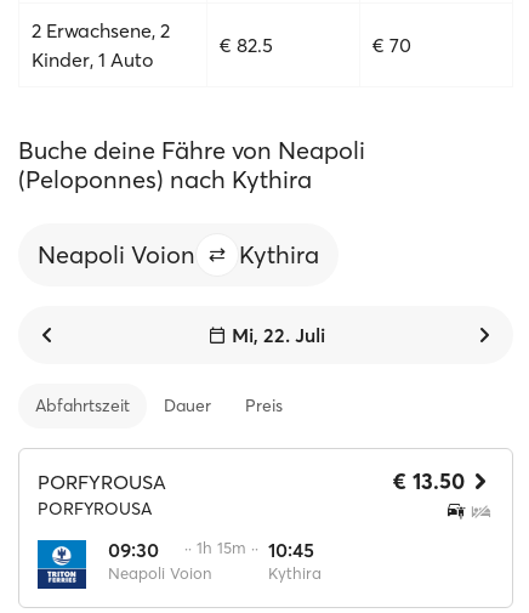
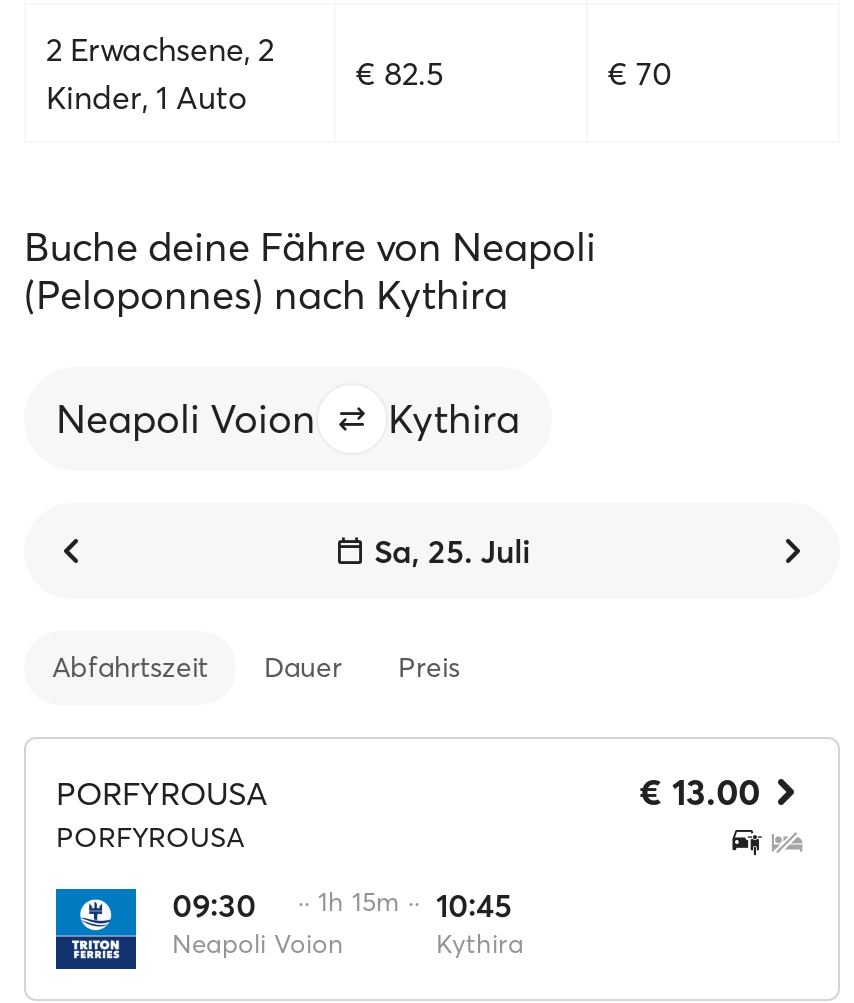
- Mi, 22. Juli
+ Sa, 25. Juli

- € 13.50
+ € 13.00
